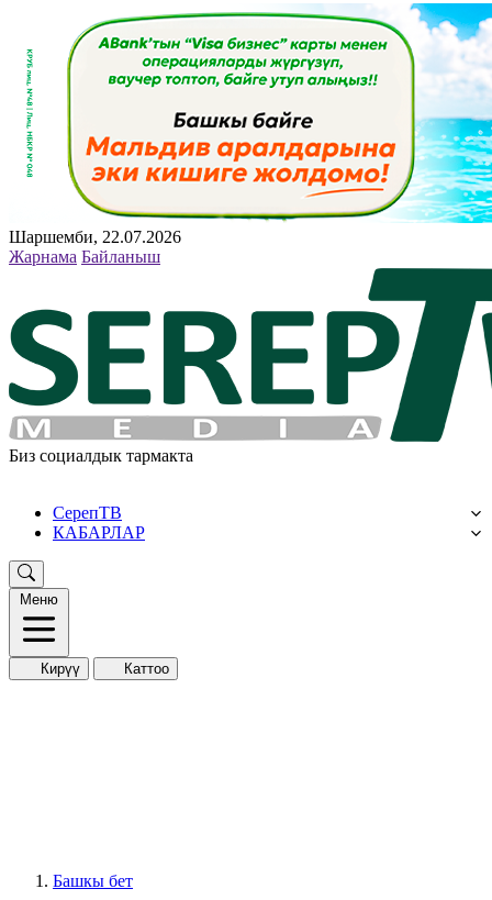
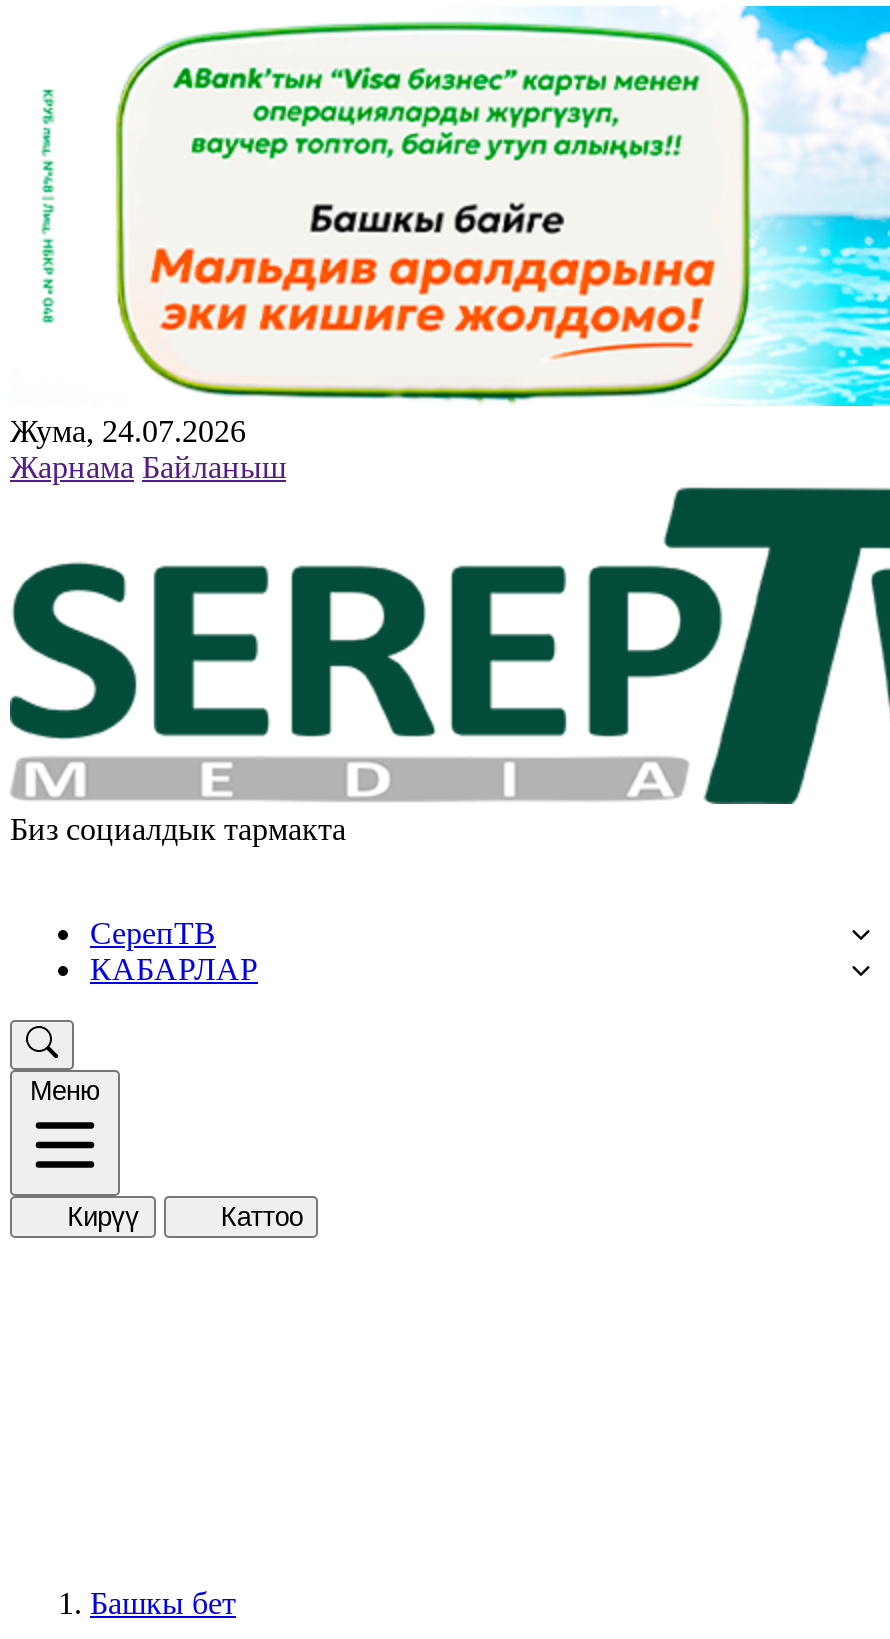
- Шаршемби, 22.07.2026
+ Жума, 24.07.2026
